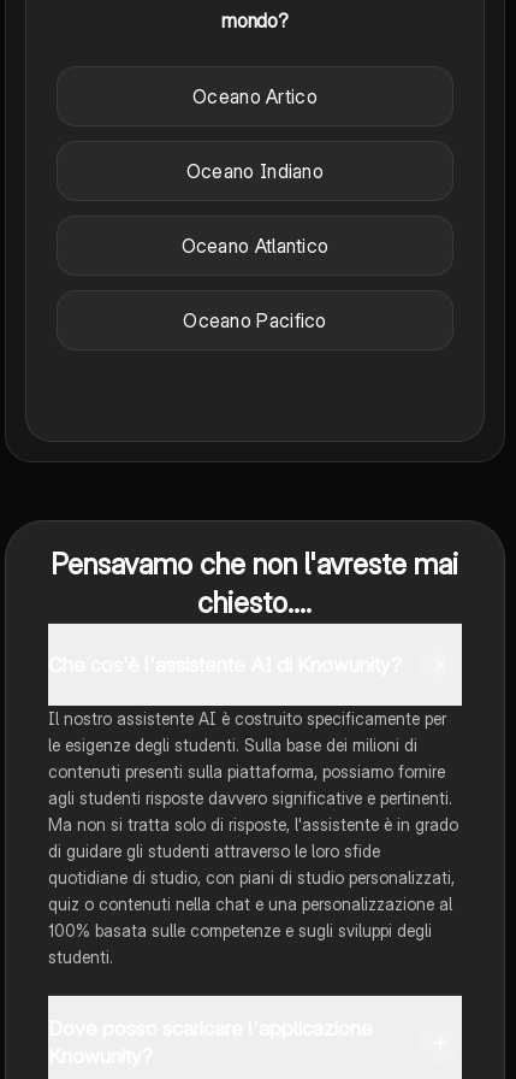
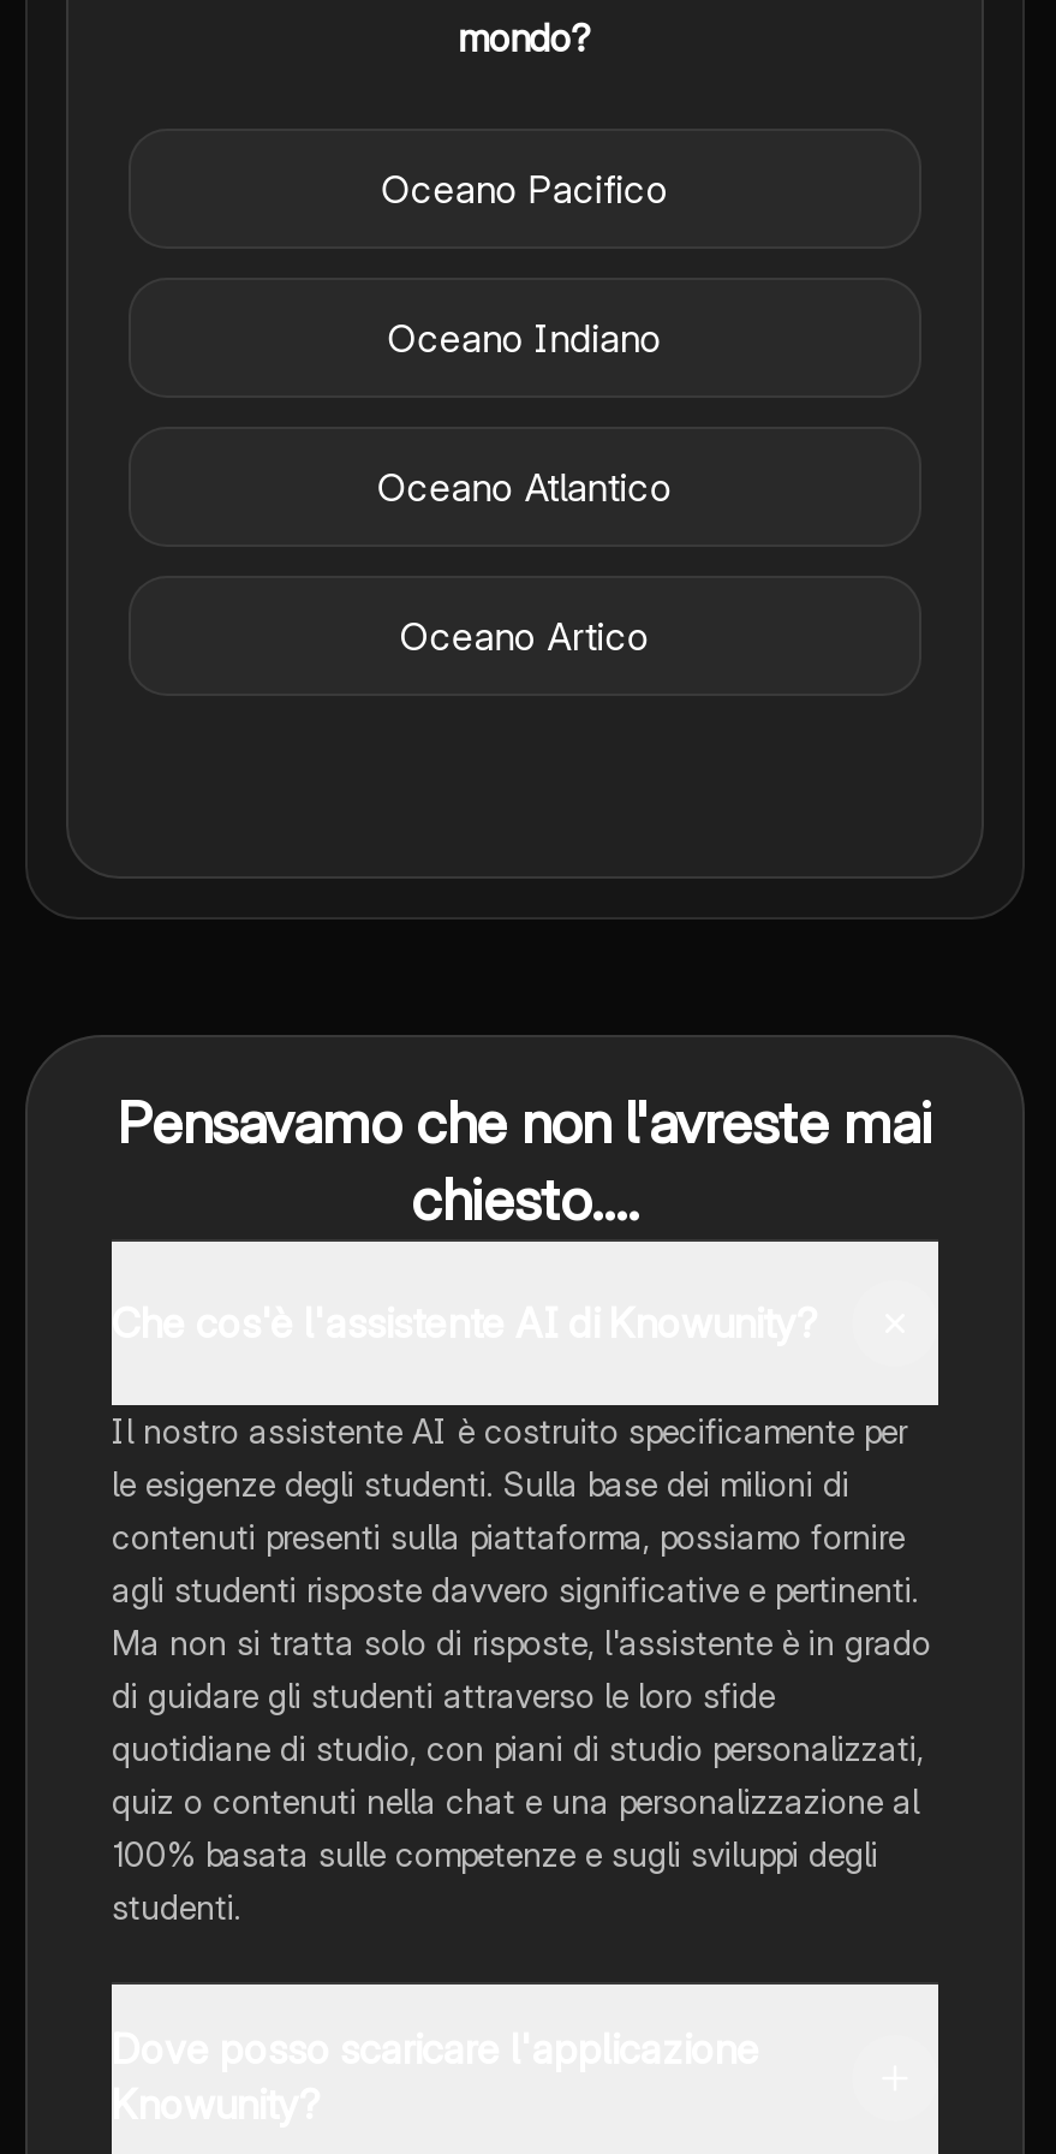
moved down: Oceano Artico

moved up: Oceano Pacifico
